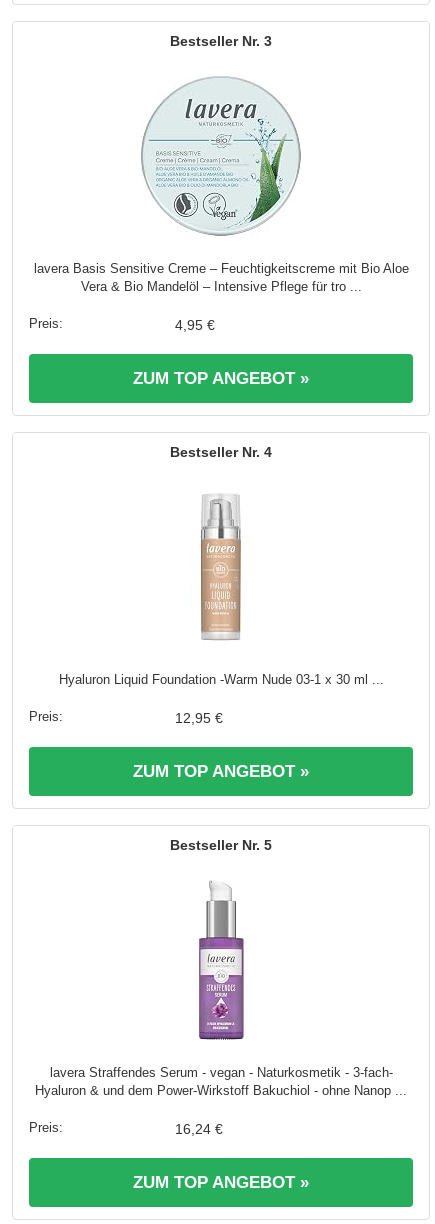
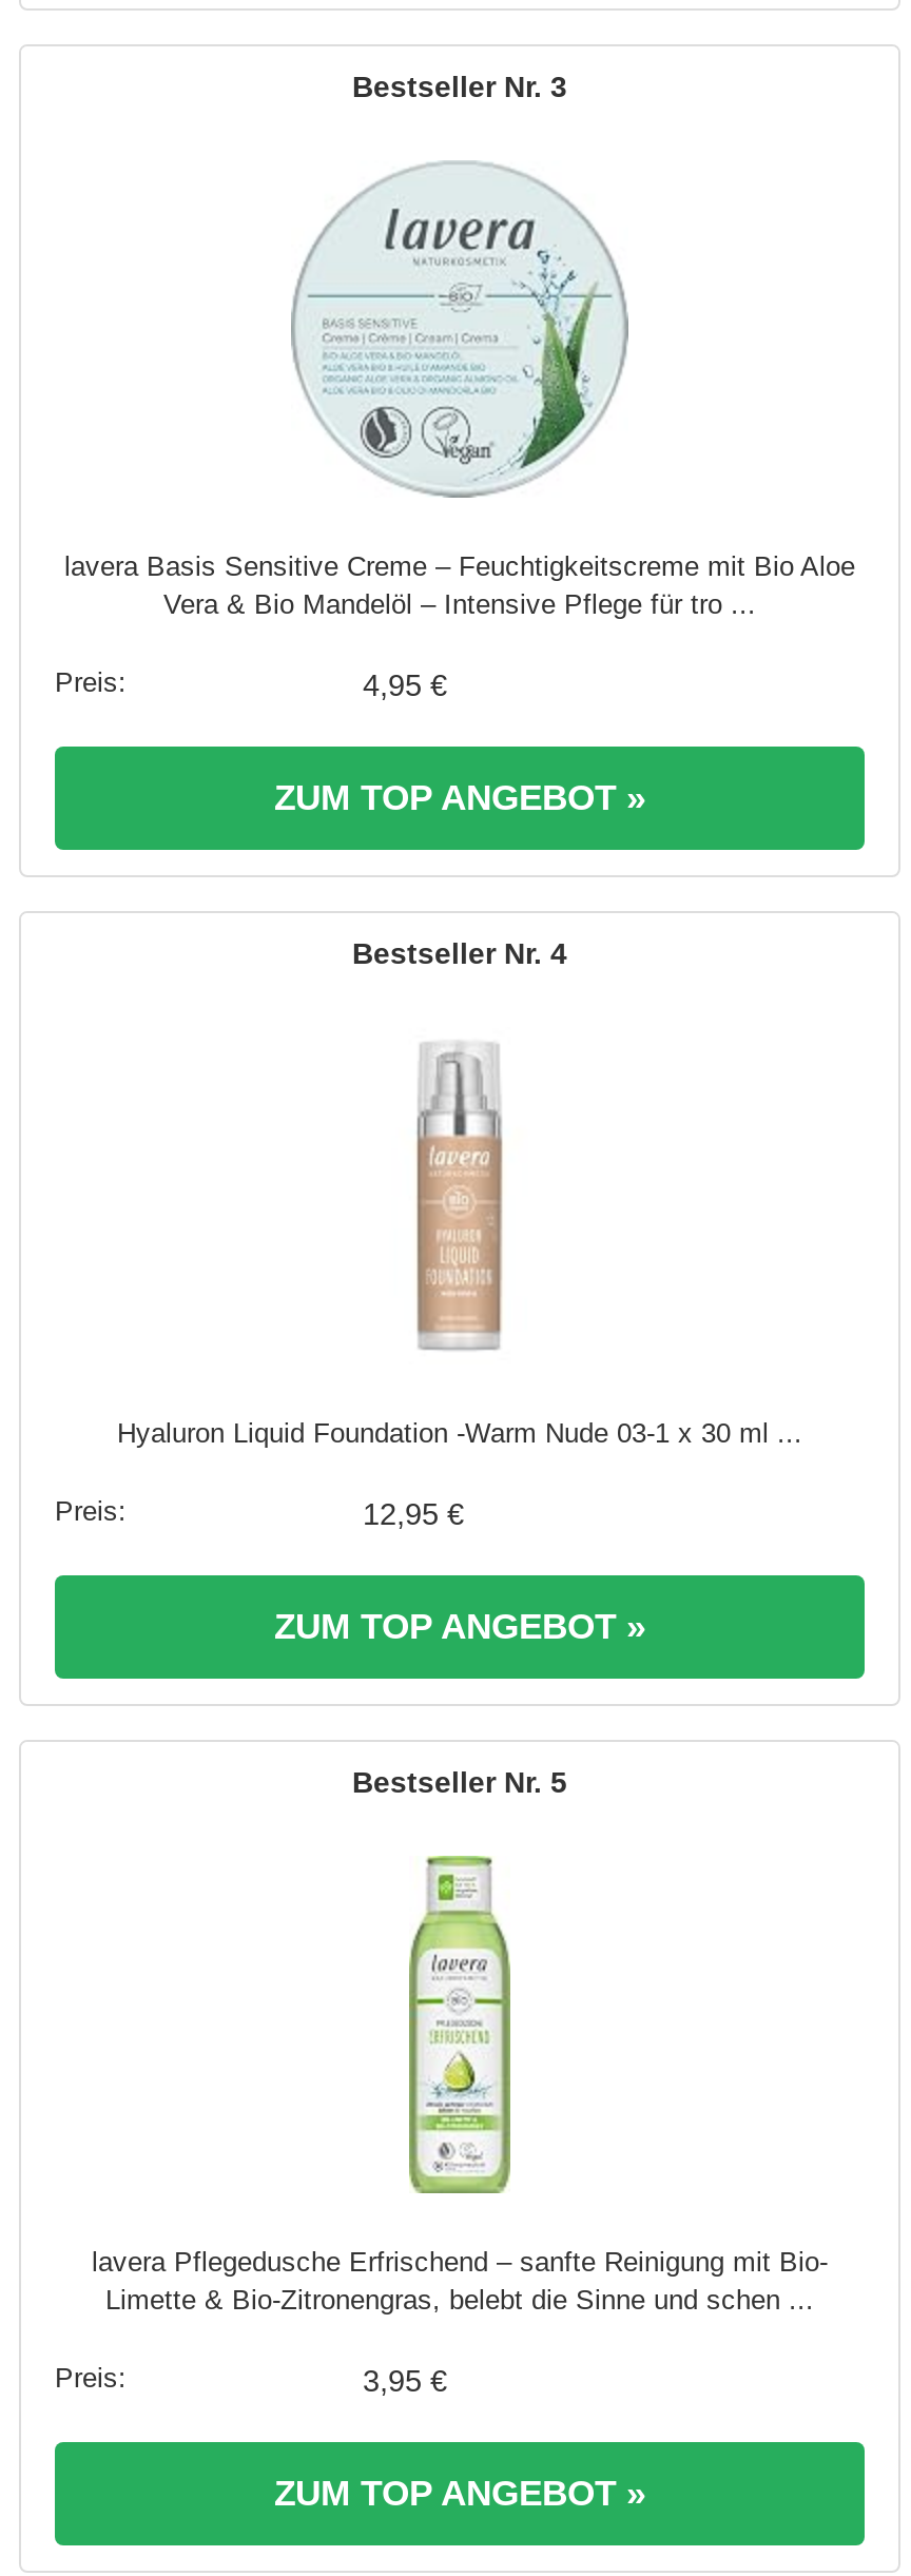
- [image]
- lavera Straffendes Serum - vegan - Naturkosmetik - 3-fach-
- Hyaluron & und dem Power-Wirkstoff Bakuchiol - ohne Nanop ...
+ [image]
+ lavera Pflegedusche Erfrischend – sanfte Reinigung mit Bio-
+ Limette & Bio-Zitronengras, belebt die Sinne und schen ...

- 16,24 €
+ 3,95 €
